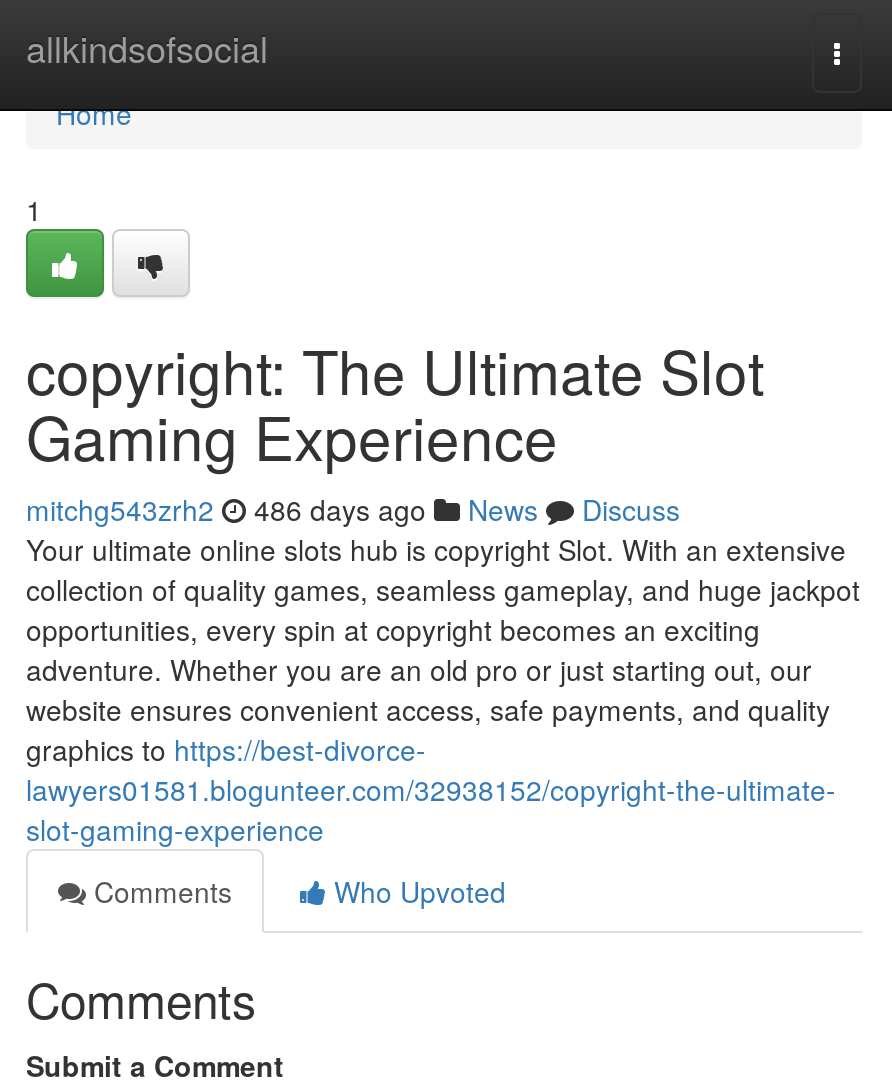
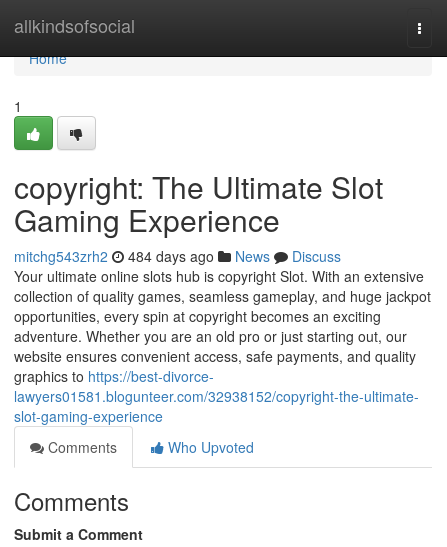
- mitchg543zrh2 486 days ago News Discuss
+ mitchg543zrh2 484 days ago News Discuss
